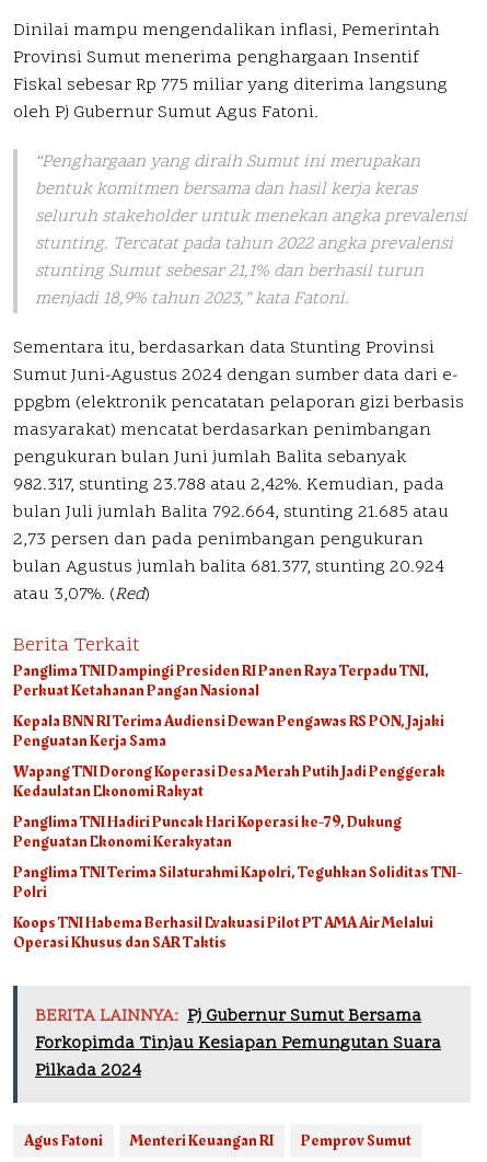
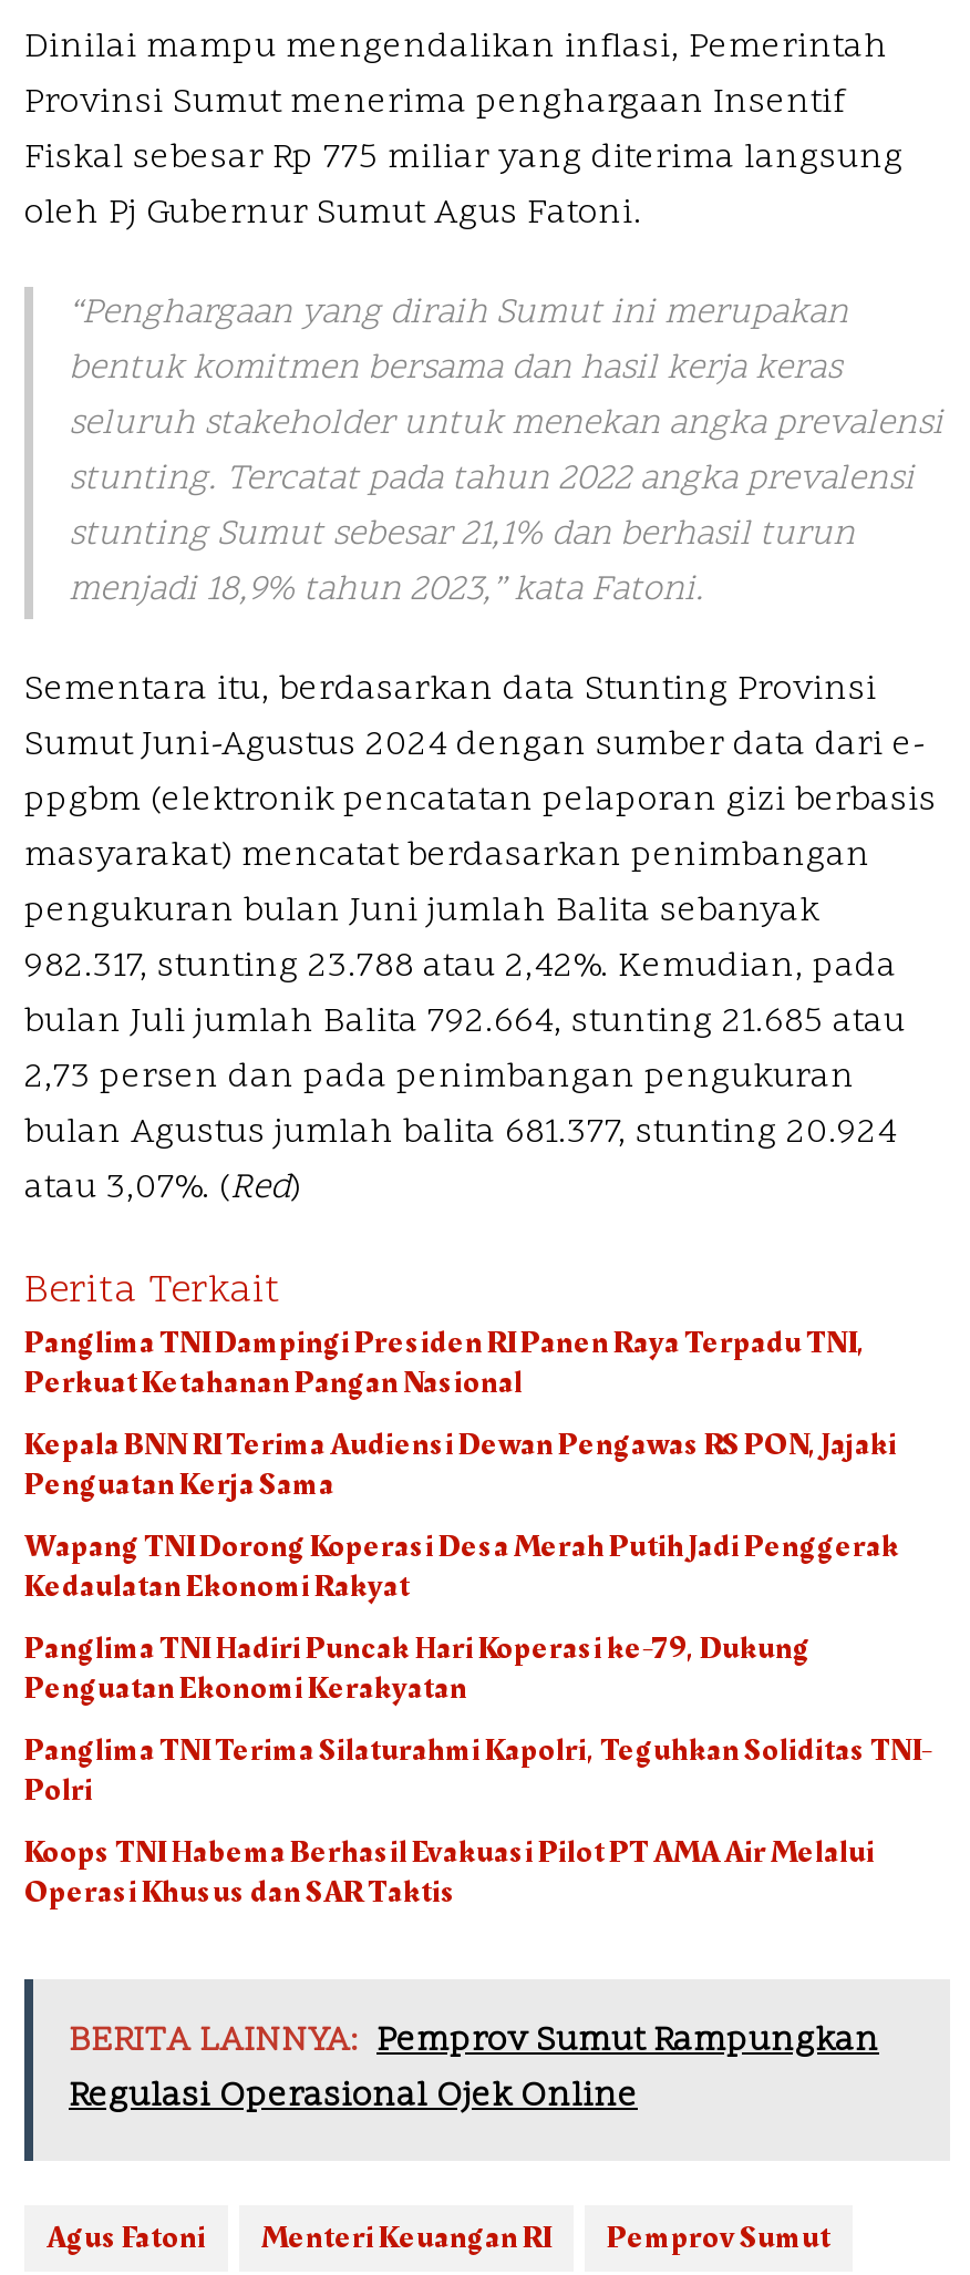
- BERITA LAINNYA: Pj Gubernur Sumut Bersama
- Forkopimda Tinjau Kesiapan Pemungutan Suara
- Pilkada 2024
+ BERITA LAINNYA: Pemprov Sumut Rampungkan
+ Regulasi Operasional Ojek Online
